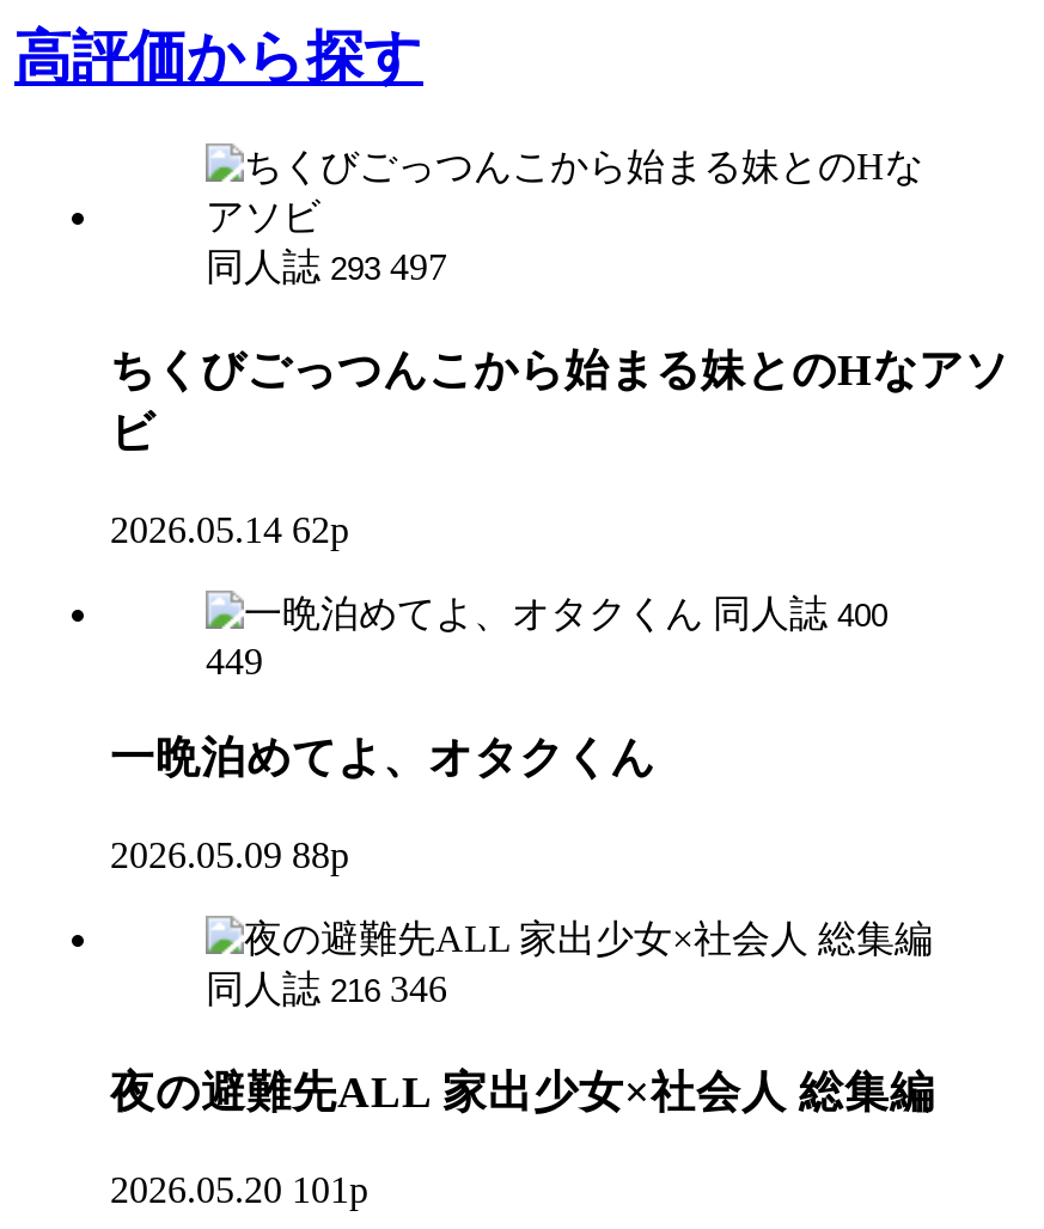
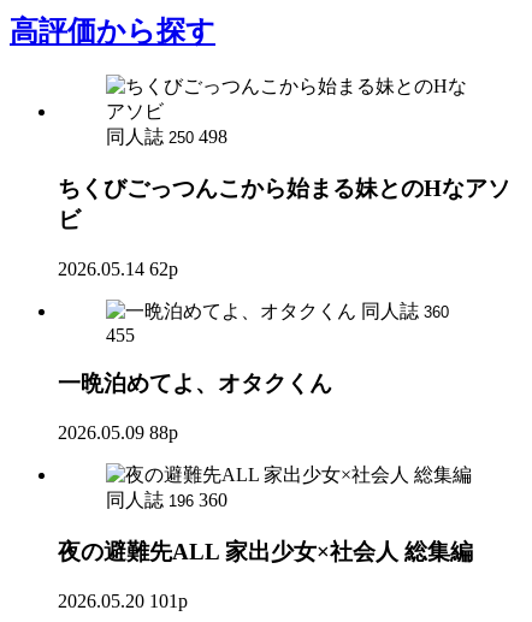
- 同人誌 293 497
+ 同人誌 250 498

- 同人誌 400
+ 同人誌 360

- 449
+ 455

- 同人誌 216 346
+ 同人誌 196 360
